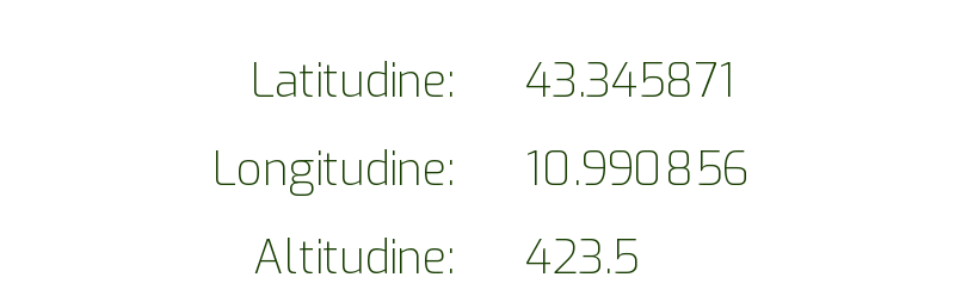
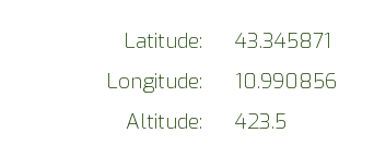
- Latitudine:
+ Latitude:

- Longitudine:
+ Longitude:

- Altitudine:
+ Altitude:
